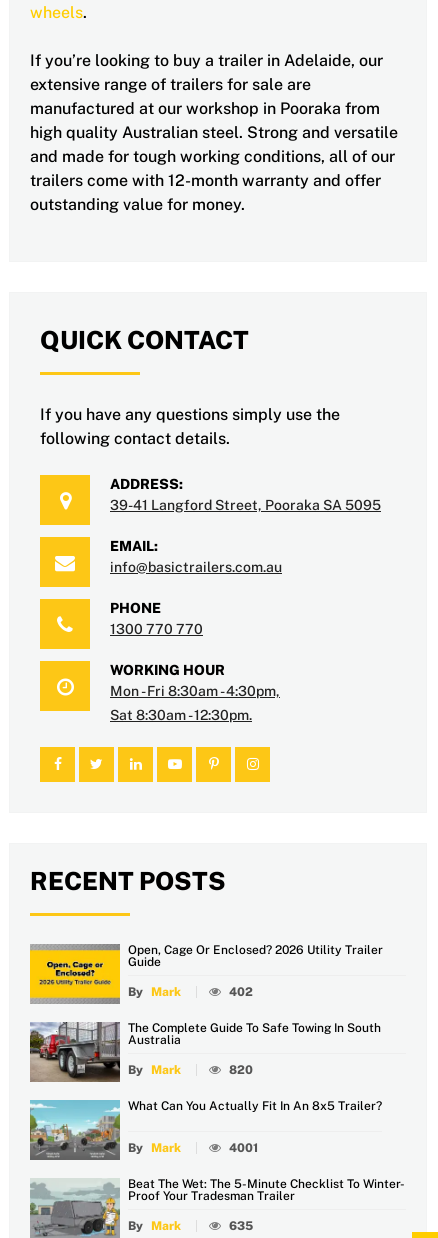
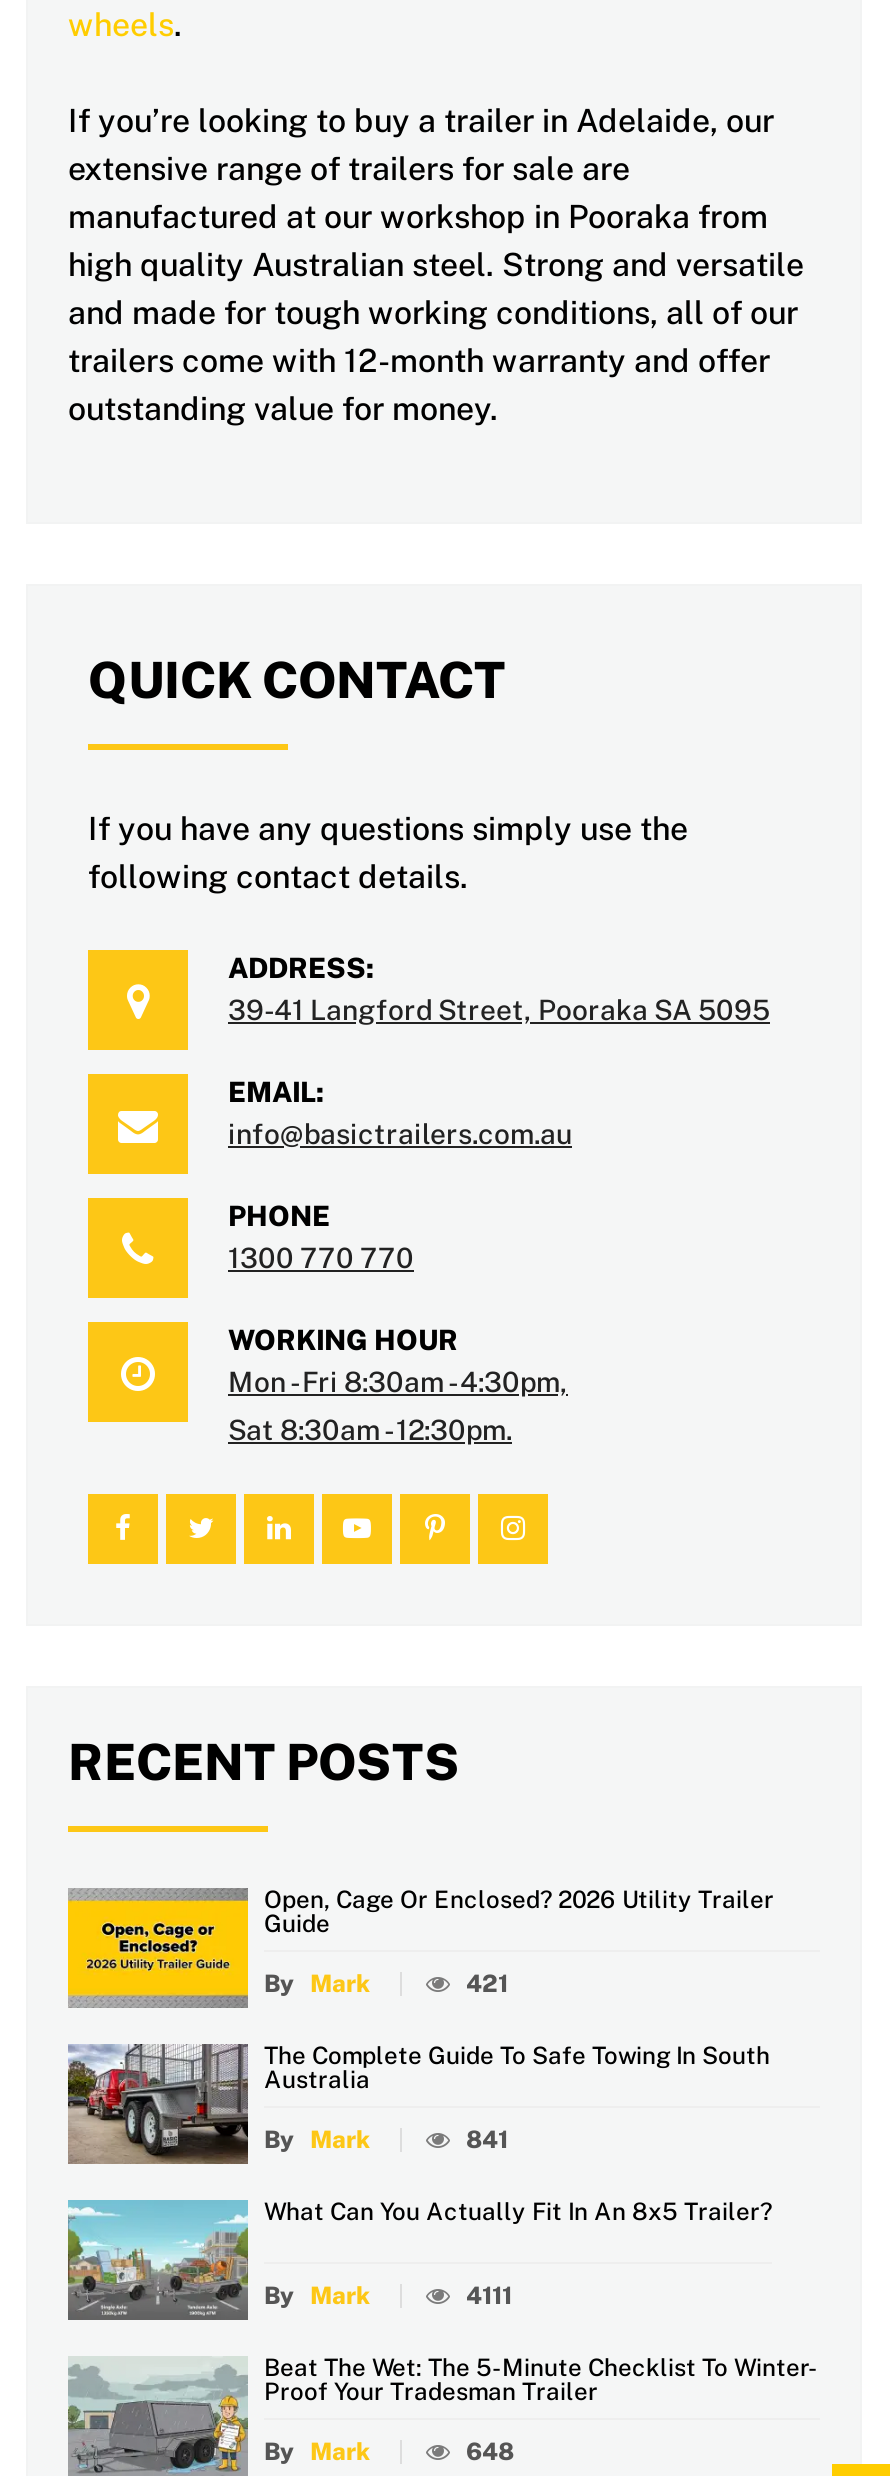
- 402
+ 421

- 820
+ 841

- 4001
+ 4111

- 635
+ 648
